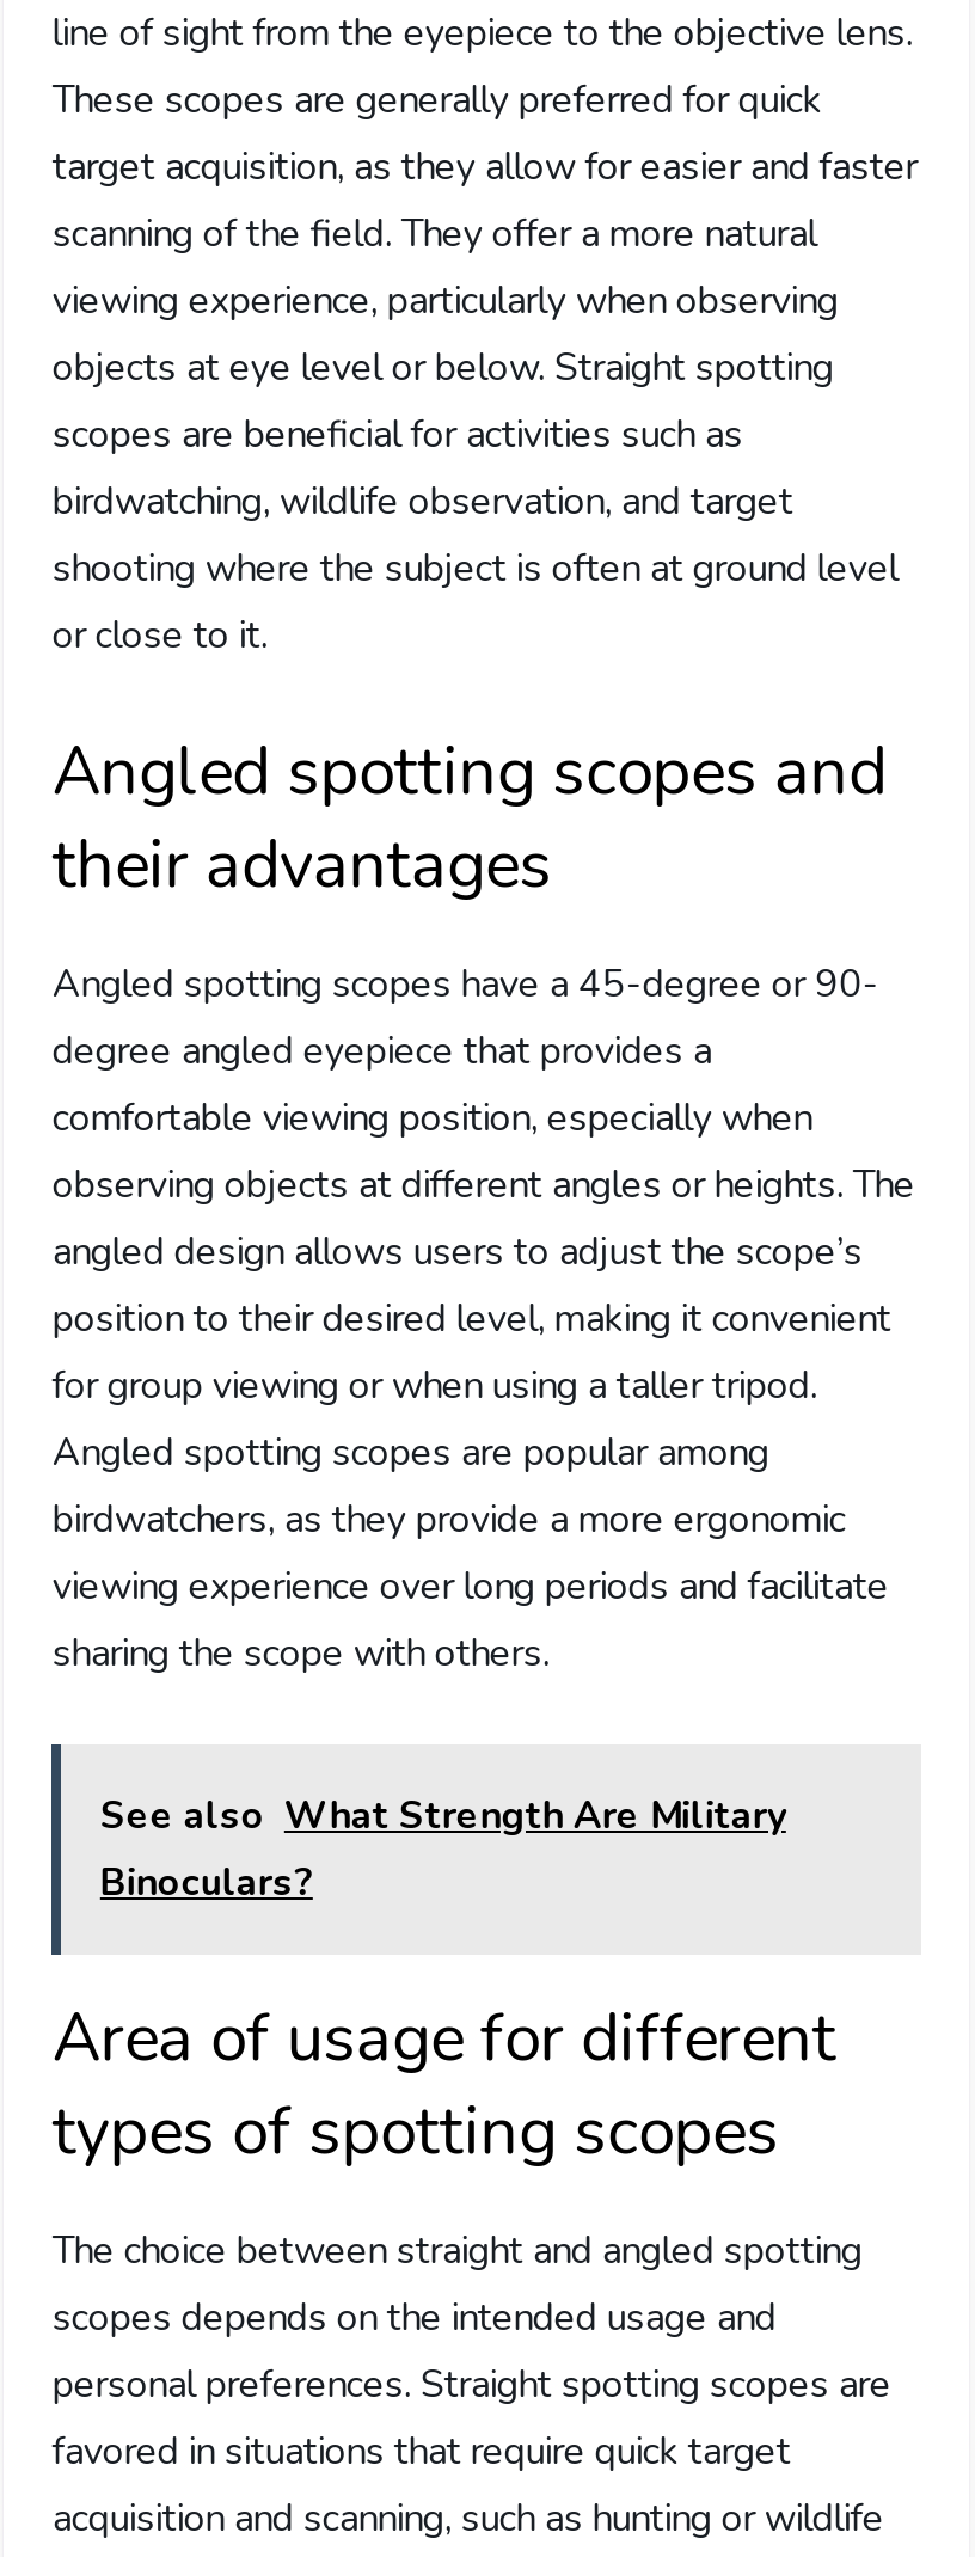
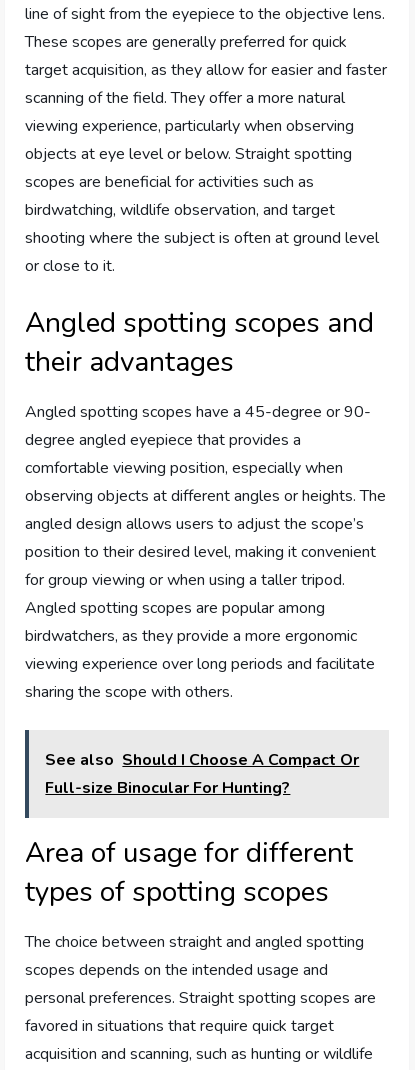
- See also What Strength Are Military
- Binoculars?
+ See also Should I Choose A Compact Or
+ Full-size Binocular For Hunting?
